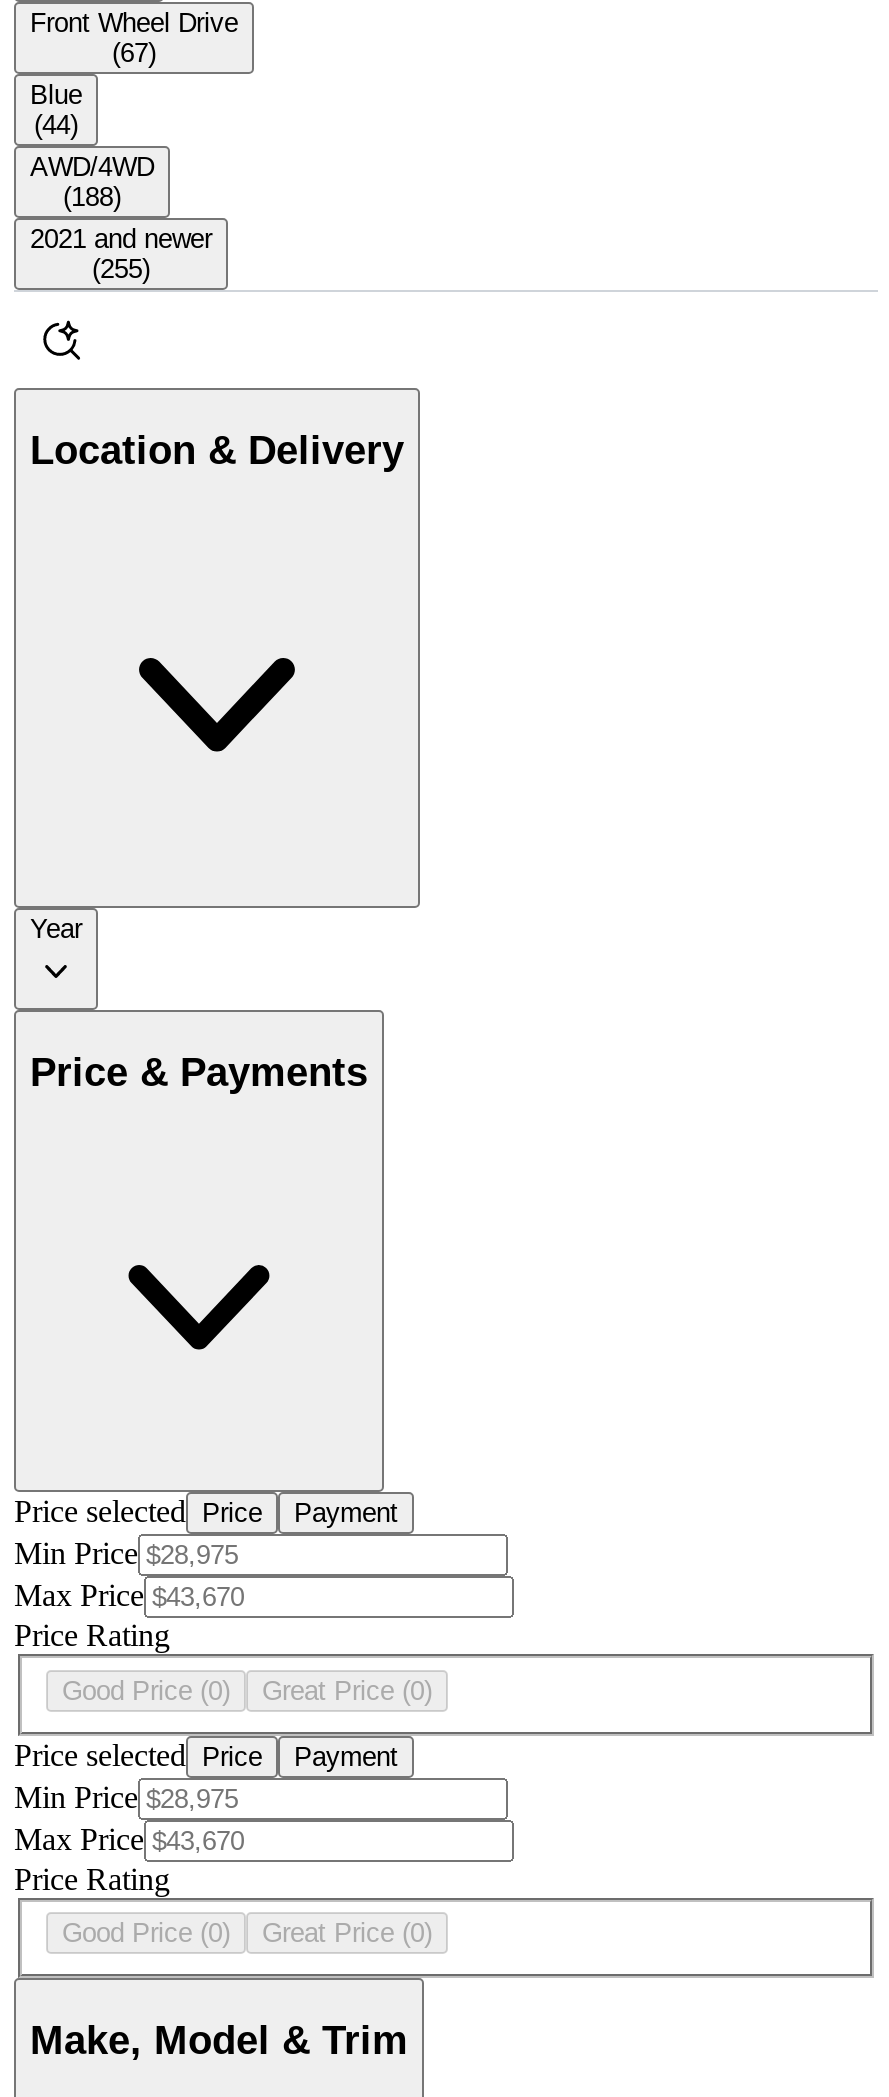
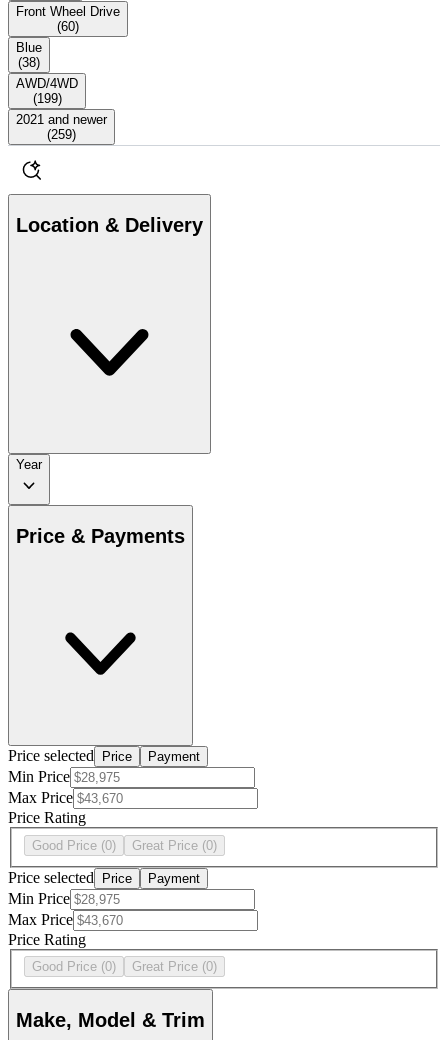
- (67)
+ (60)

- (44)
+ (38)

- (188)
+ (199)

- (255)
+ (259)
